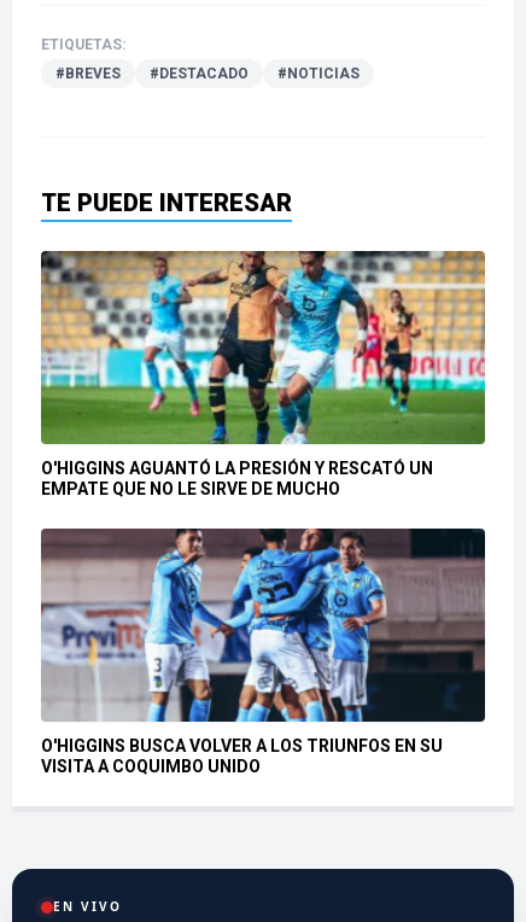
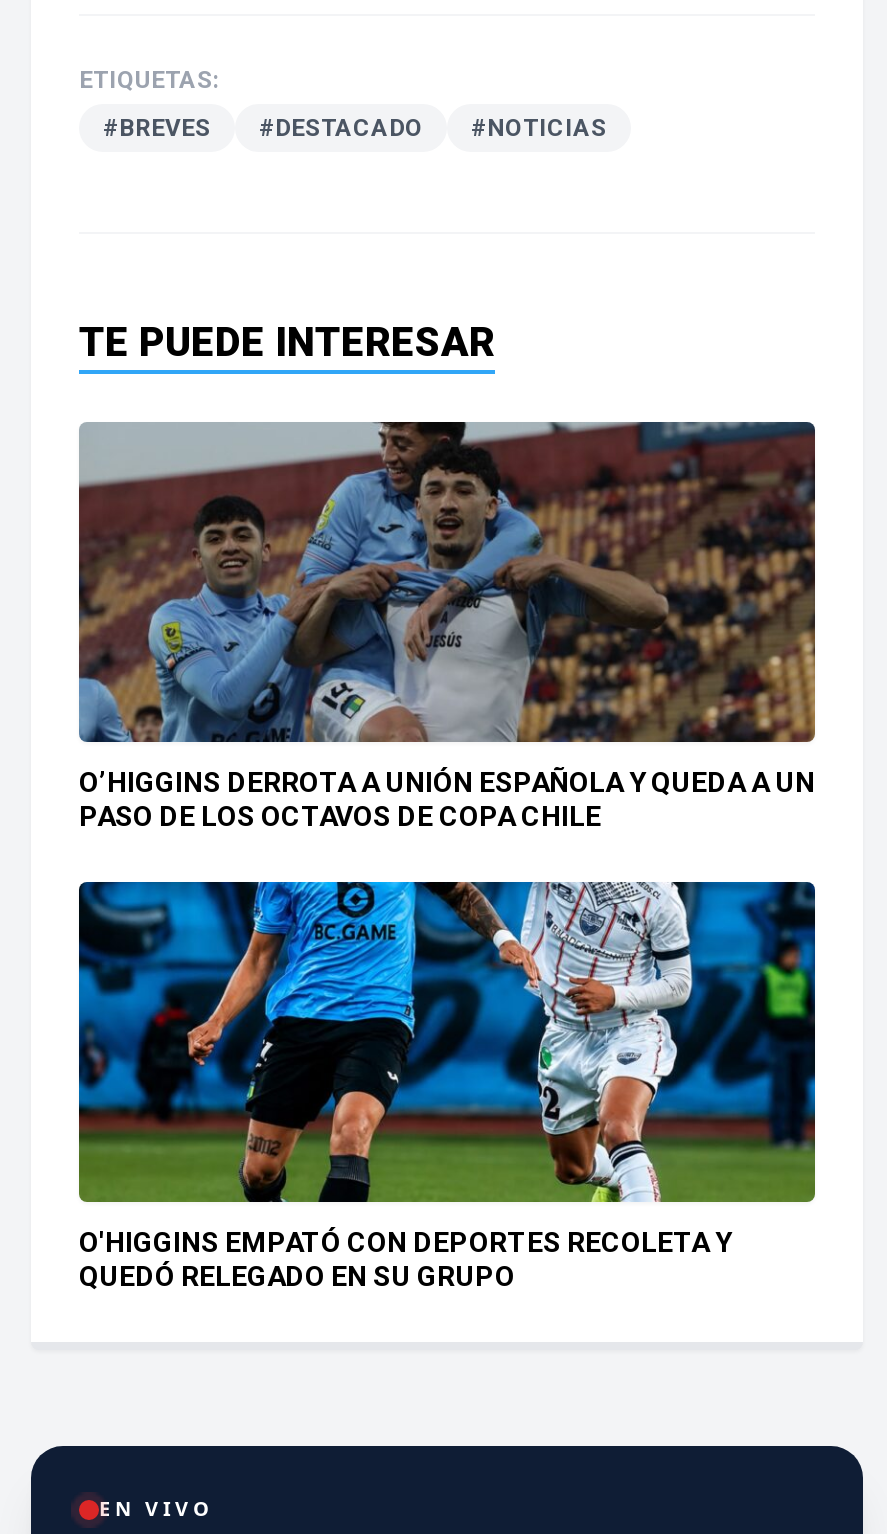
- [image]
- O'HIGGINS AGUANTÓ LA PRESIÓN Y RESCATÓ UN
- EMPATE QUE NO LE SIRVE DE MUCHO
+ [image]
+ O’HIGGINS DERROTA A UNIÓN ESPAÑOLA Y QUEDA A UN
+ PASO DE LOS OCTAVOS DE COPA CHILE

- [image]
- O'HIGGINS BUSCA VOLVER A LOS TRIUNFOS EN SU
- VISITA A COQUIMBO UNIDO
+ [image]
+ O'HIGGINS EMPATÓ CON DEPORTES RECOLETA Y
+ QUEDÓ RELEGADO EN SU GRUPO
